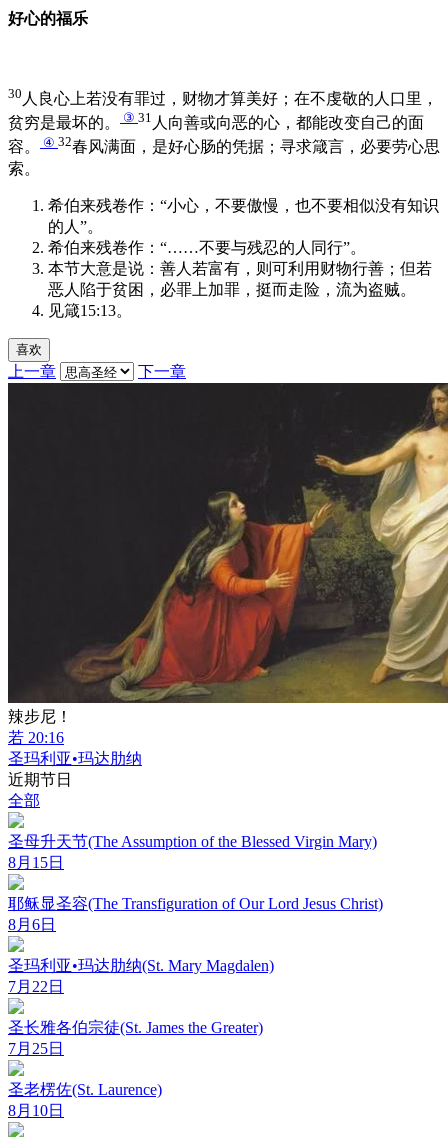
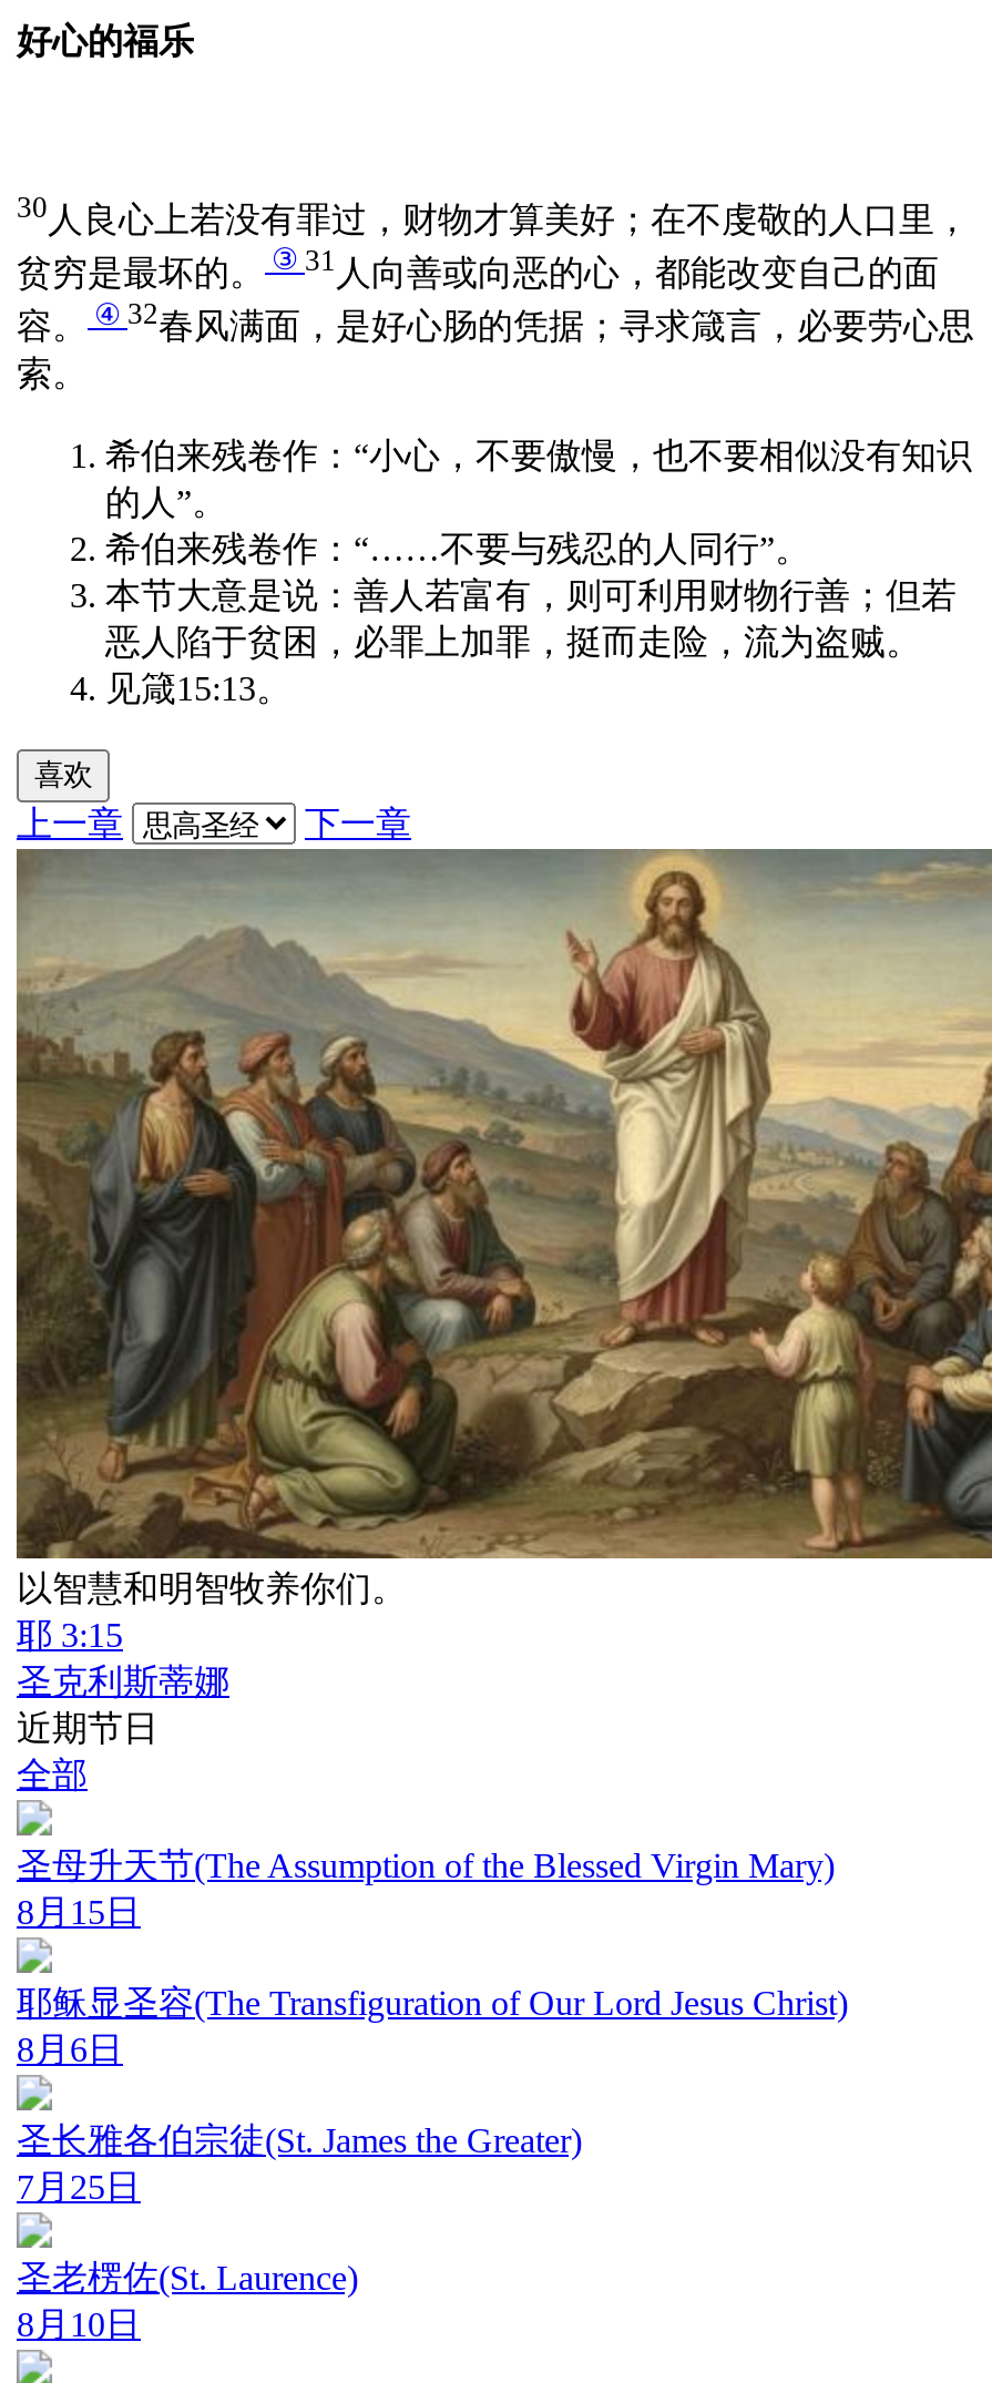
- [image]
- 辣步尼！
- 若 20:16
- 圣玛利亚•玛达肋纳
+ [image]
+ 以智慧和明智牧养你们。
+ 耶 3:15
+ 圣克利斯蒂娜

- 圣玛利亚•玛达肋纳(St. Mary Magdalen)
- 7月22日
